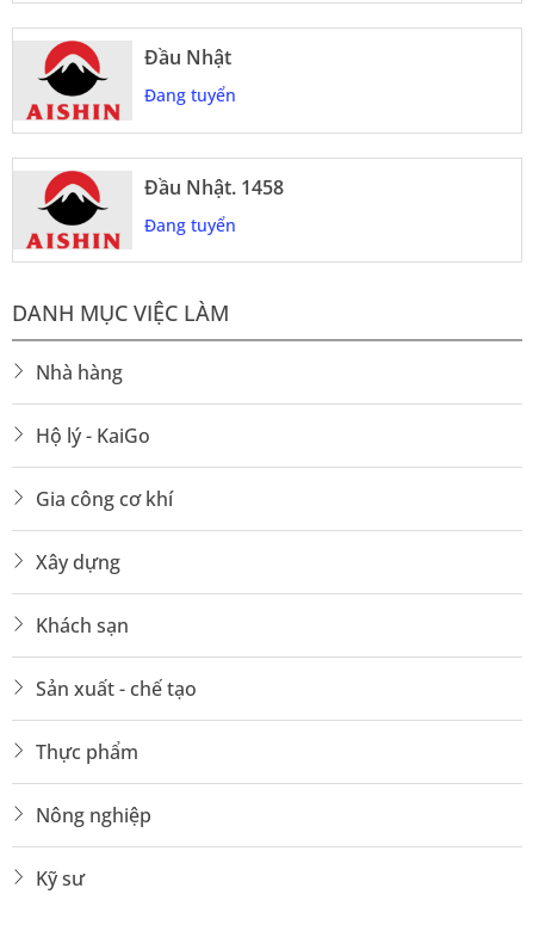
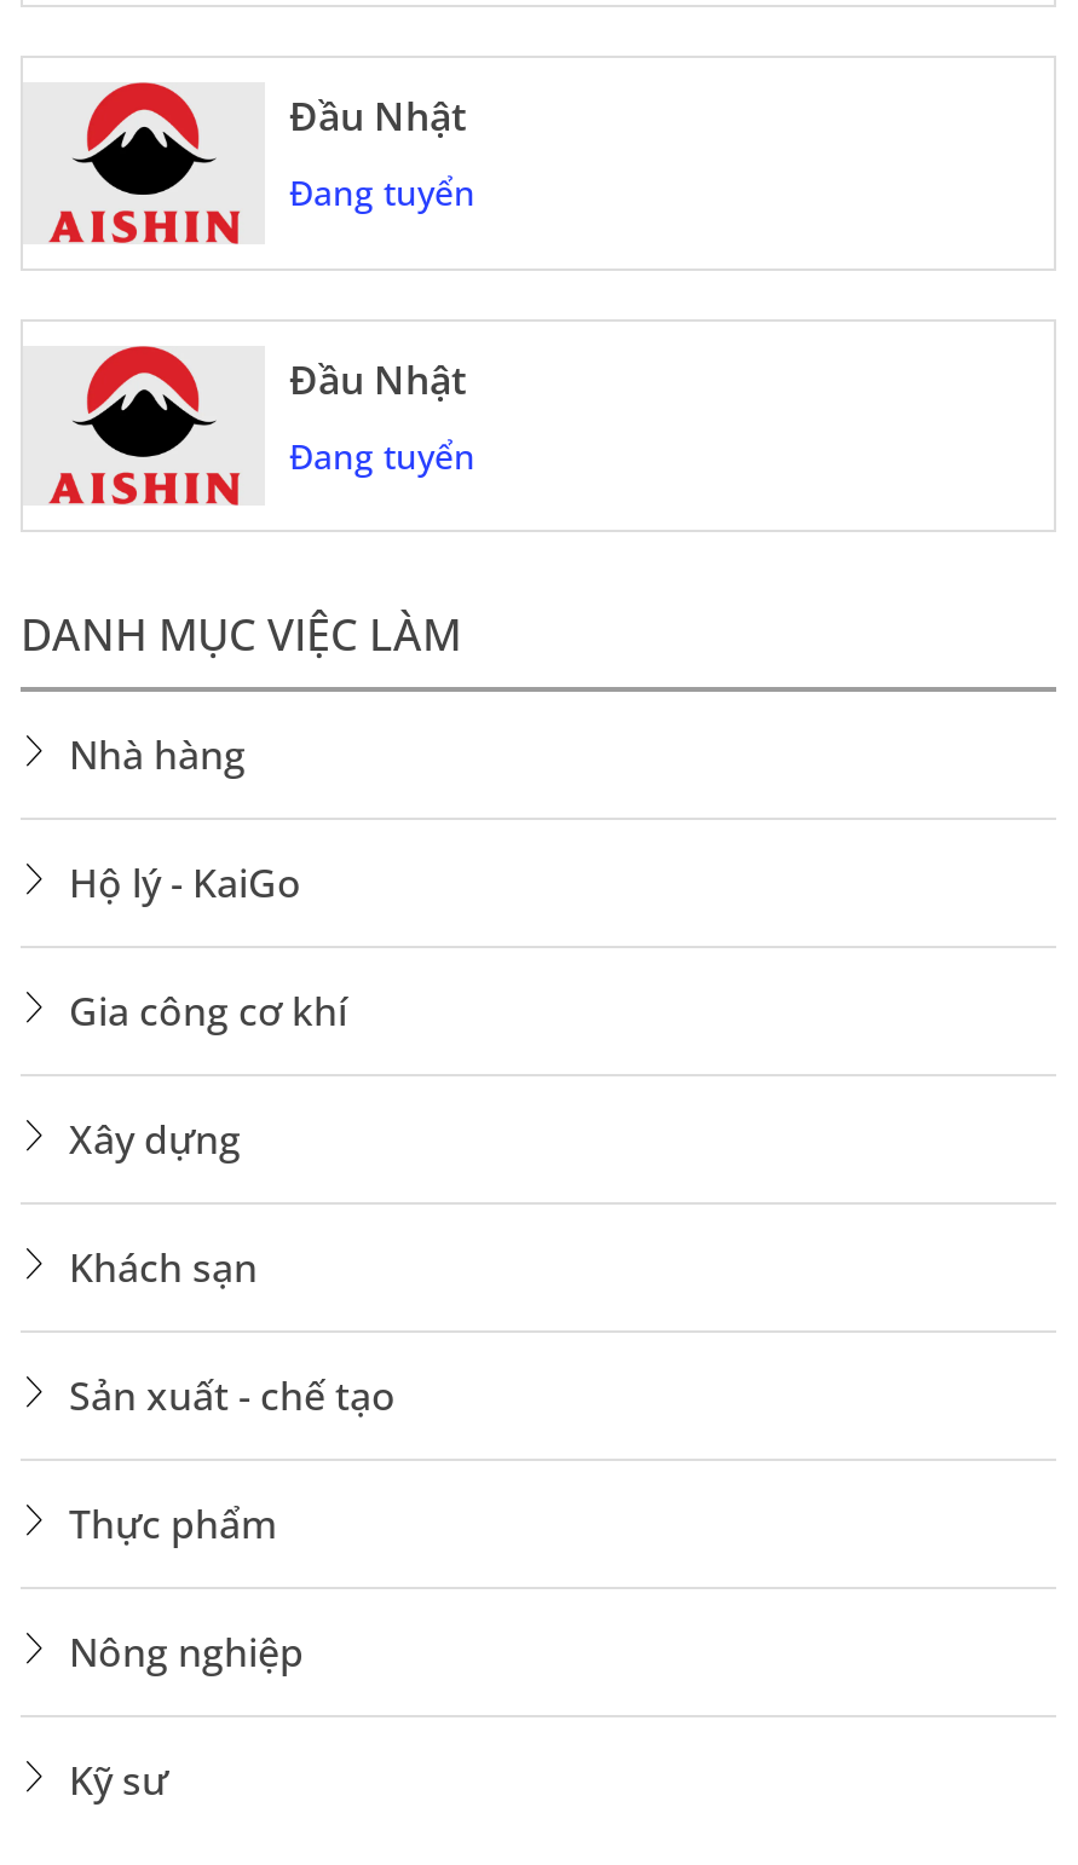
- Đầu Nhật. 1458
+ Đầu Nhật
